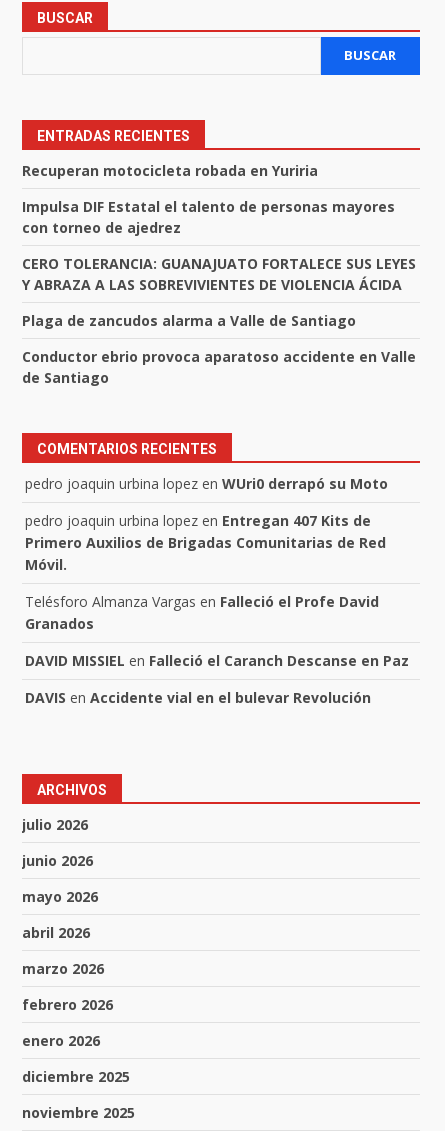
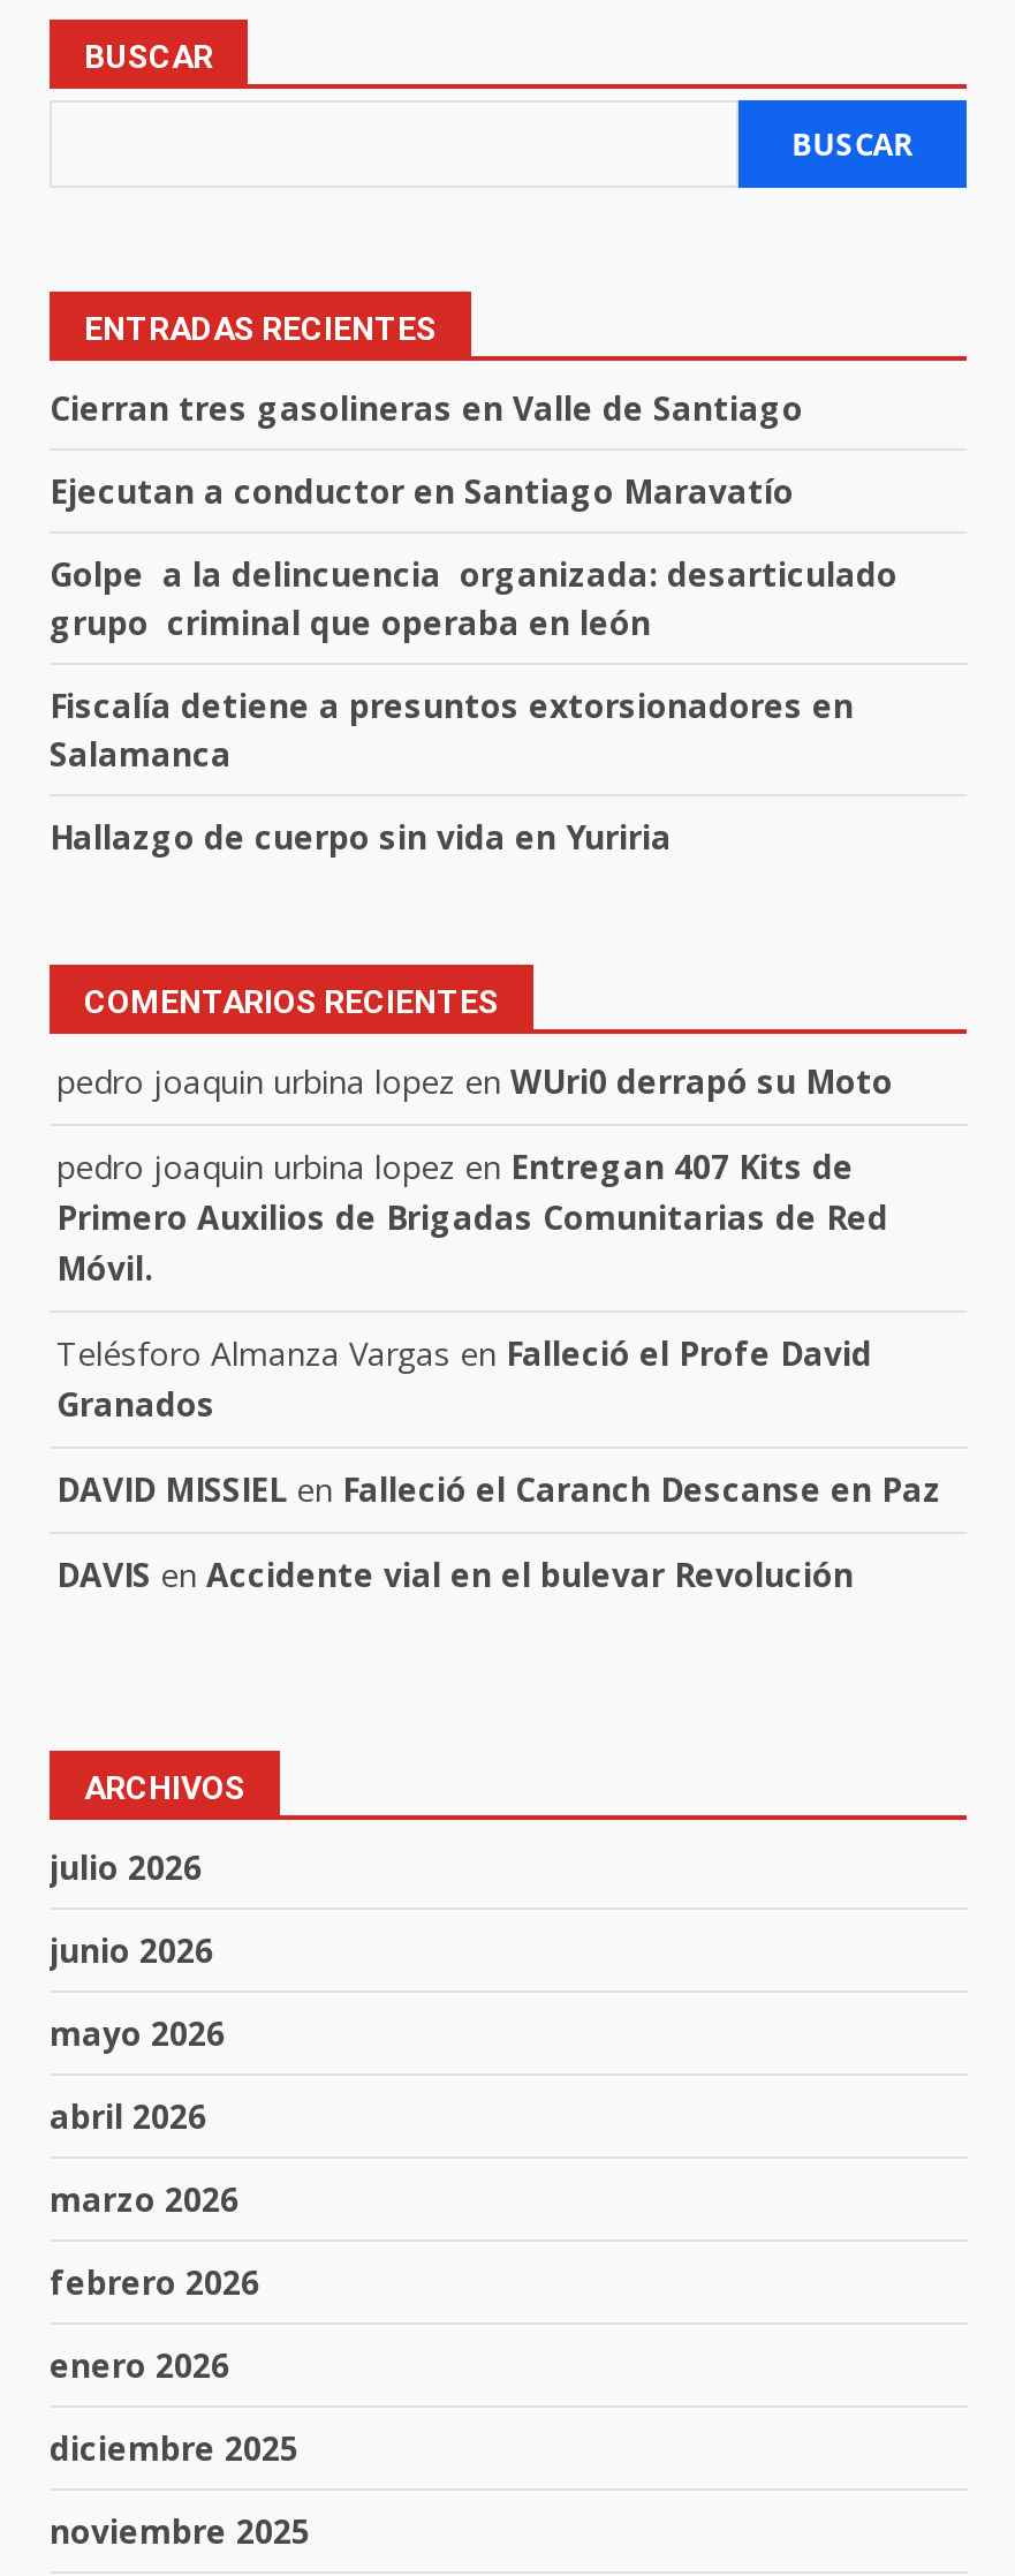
- Recuperan motocicleta robada en Yuriria
+ Cierran tres gasolineras en Valle de Santiago

- Impulsa DIF Estatal el talento de personas mayores
- con torneo de ajedrez
+ Ejecutan a conductor en Santiago Maravatío

- CERO TOLERANCIA: GUANAJUATO FORTALECE SUS LEYES
- Y ABRAZA A LAS SOBREVIVIENTES DE VIOLENCIA ÁCIDA
+ Golpe a la delincuencia organizada: desarticulado
+ grupo criminal que operaba en león

- Plaga de zancudos alarma a Valle de Santiago
+ Fiscalía detiene a presuntos extorsionadores en
+ Salamanca

- Conductor ebrio provoca aparatoso accidente en Valle
- de Santiago
+ Hallazgo de cuerpo sin vida en Yuriria
